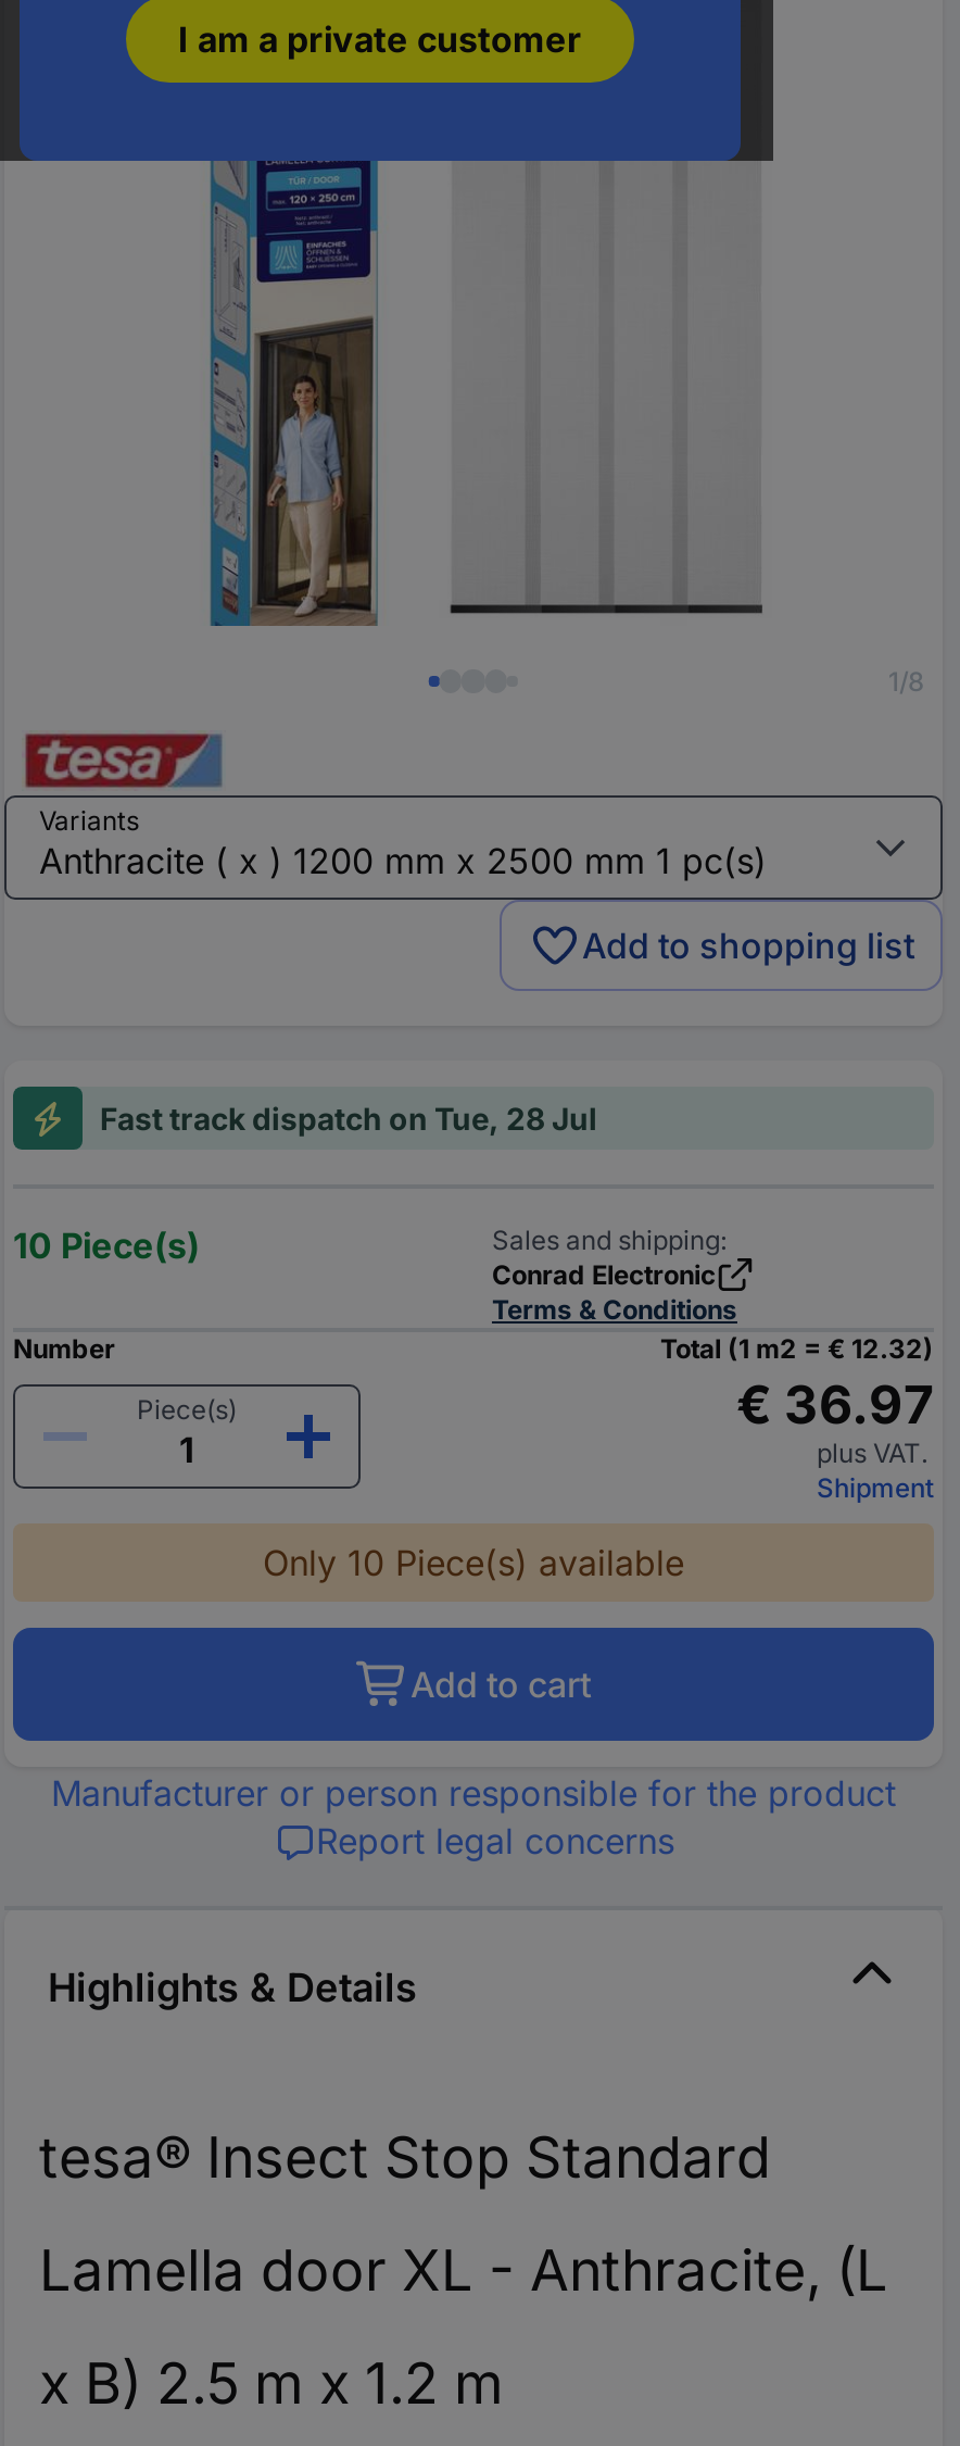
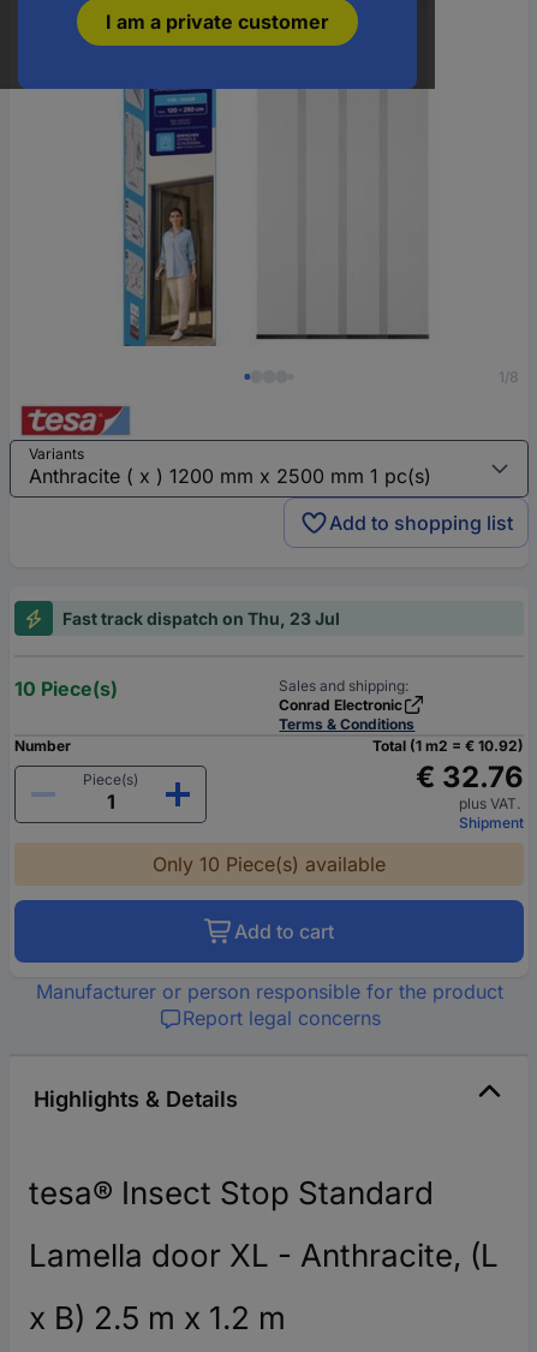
- Fast track dispatch on Tue, 28 Jul
+ Fast track dispatch on Thu, 23 Jul

- Total (1 m2 = € 12.32)
+ Total (1 m2 = € 10.92)

- € 36.97
+ € 32.76
